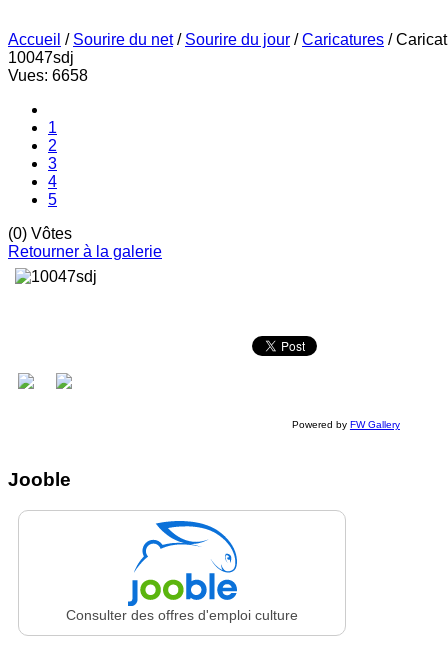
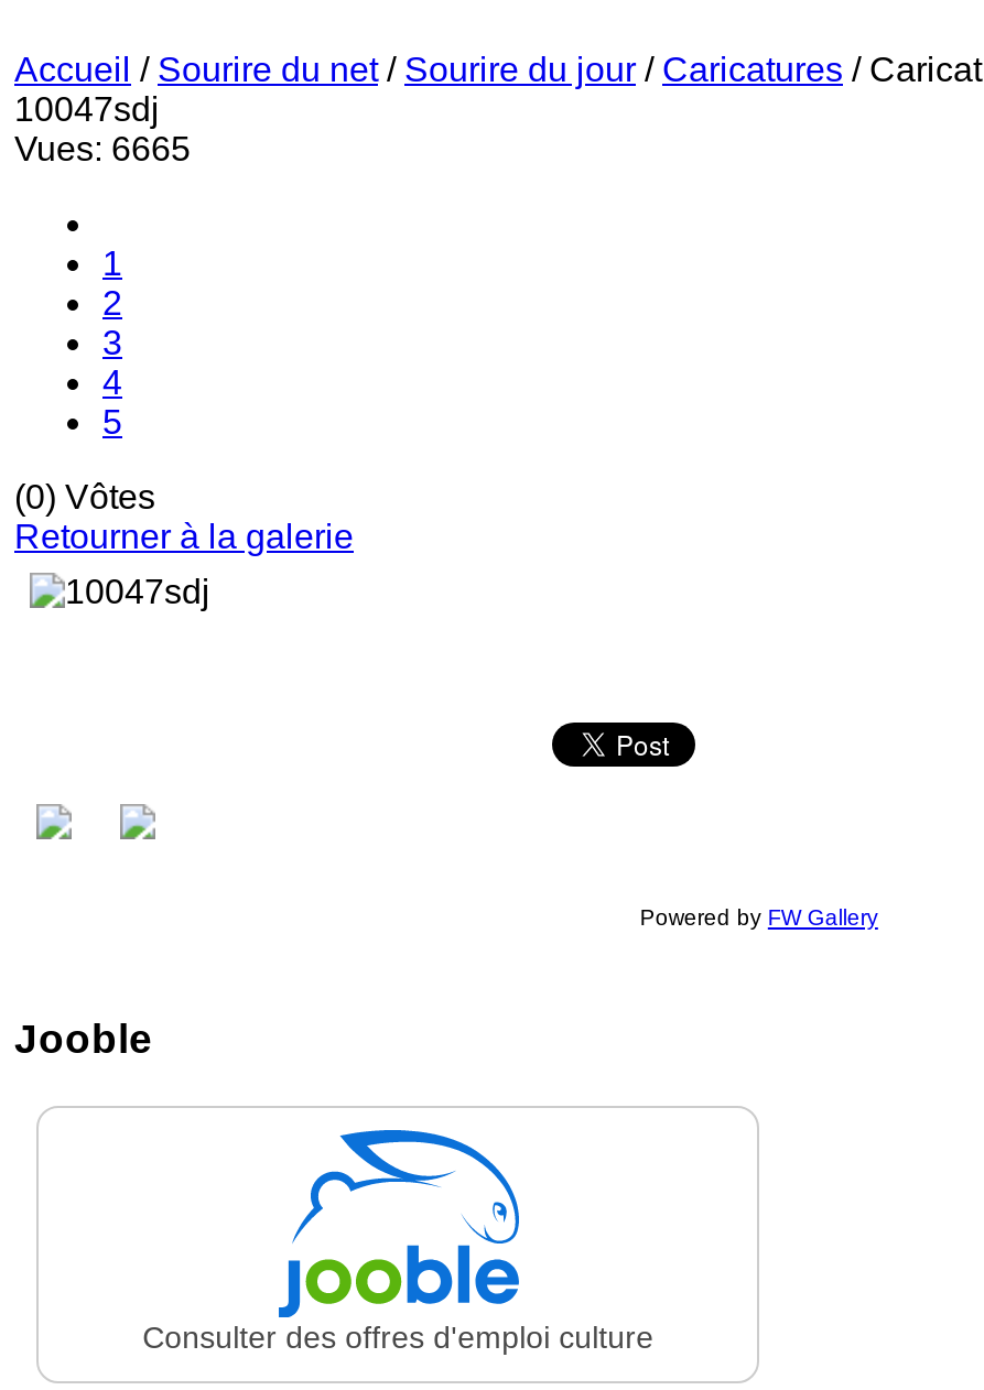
- Vues: 6658
+ Vues: 6665
